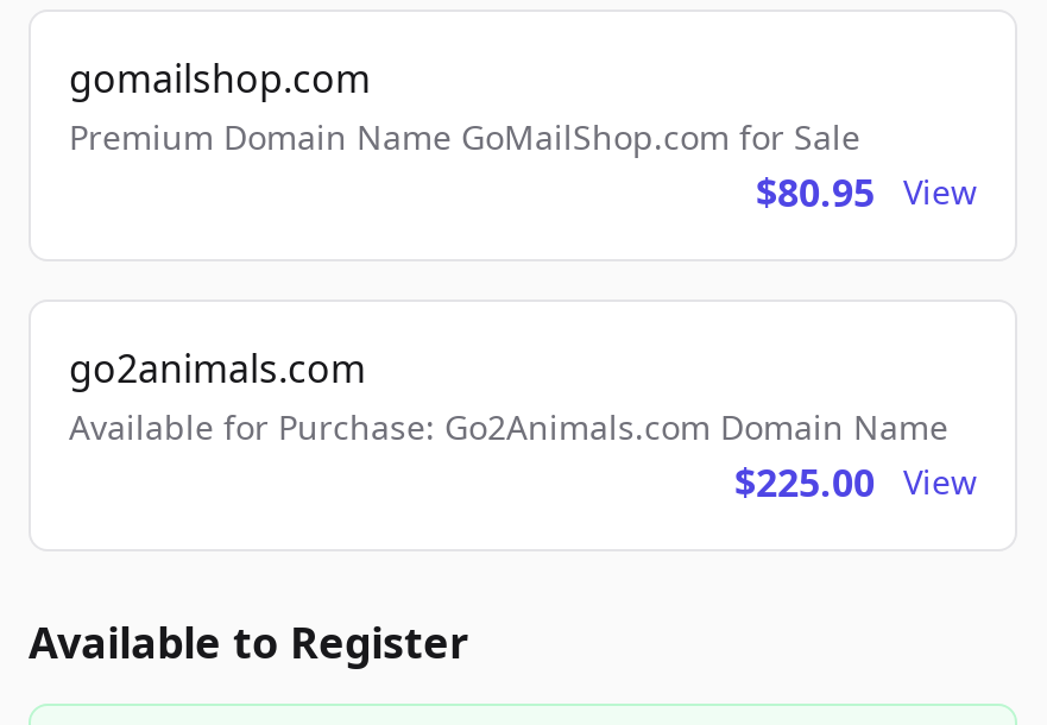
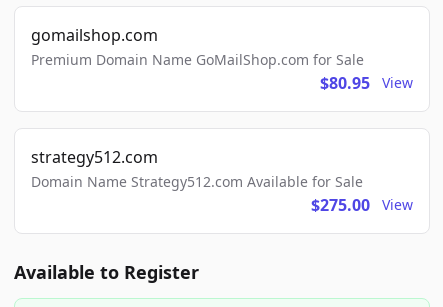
- go2animals.com
- Available for Purchase: Go2Animals.com Domain Name
- $225.00
+ strategy512.com
+ Domain Name Strategy512.com Available for Sale
+ $275.00
